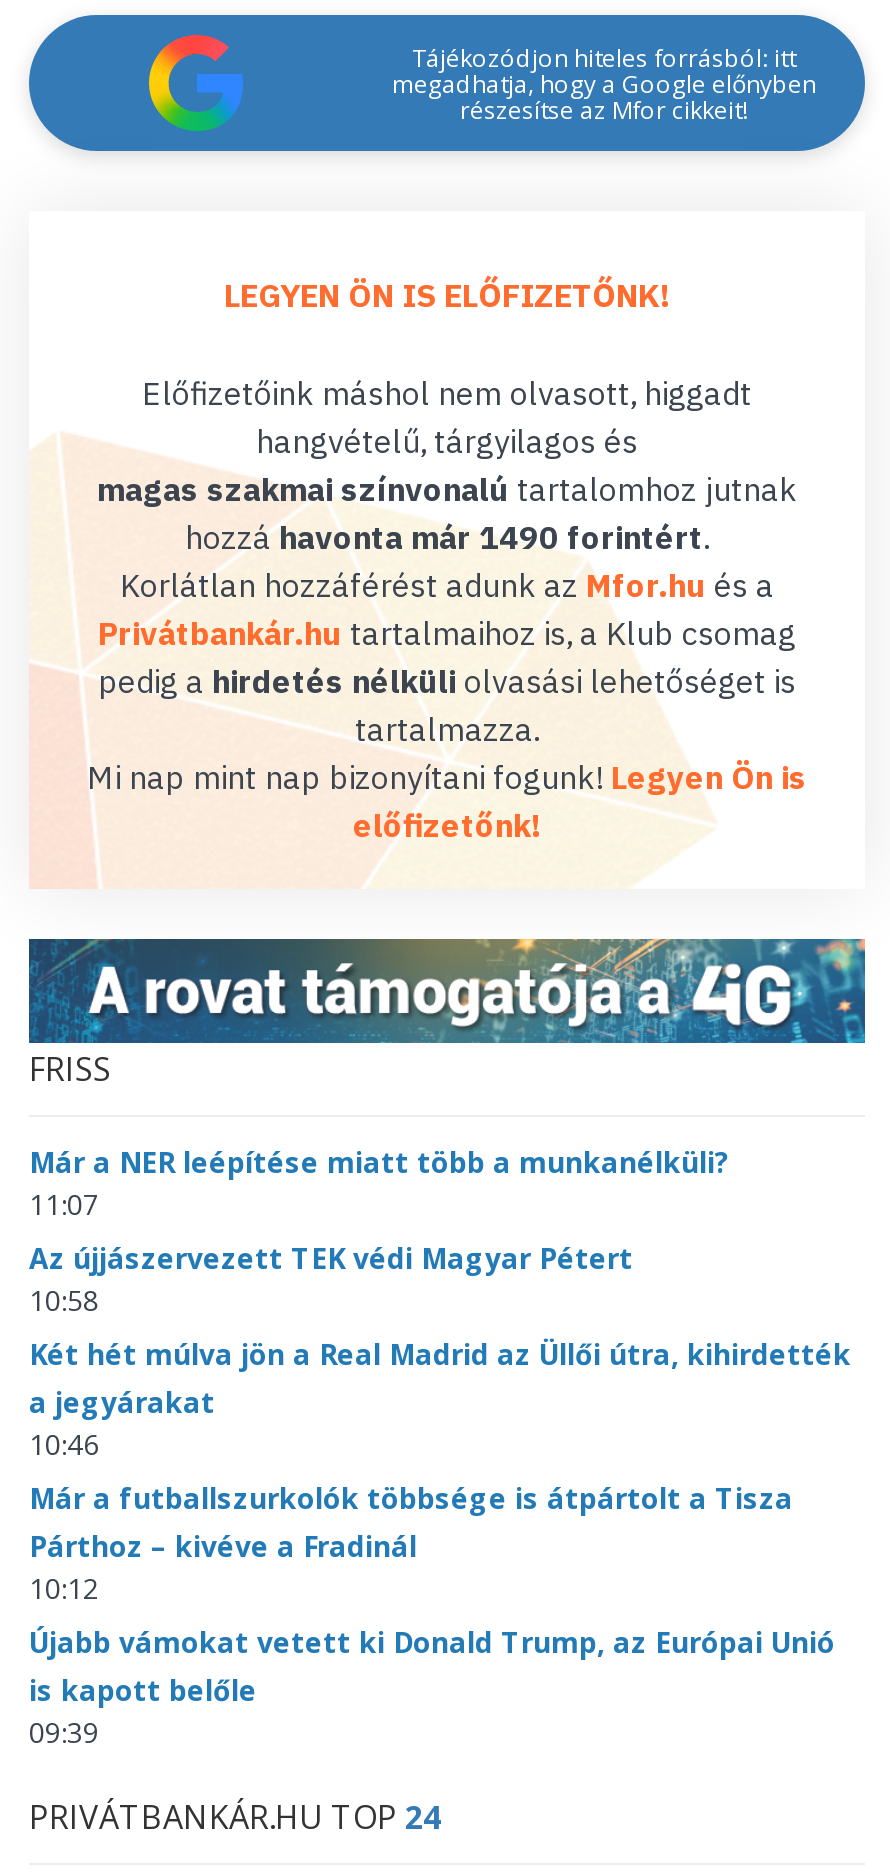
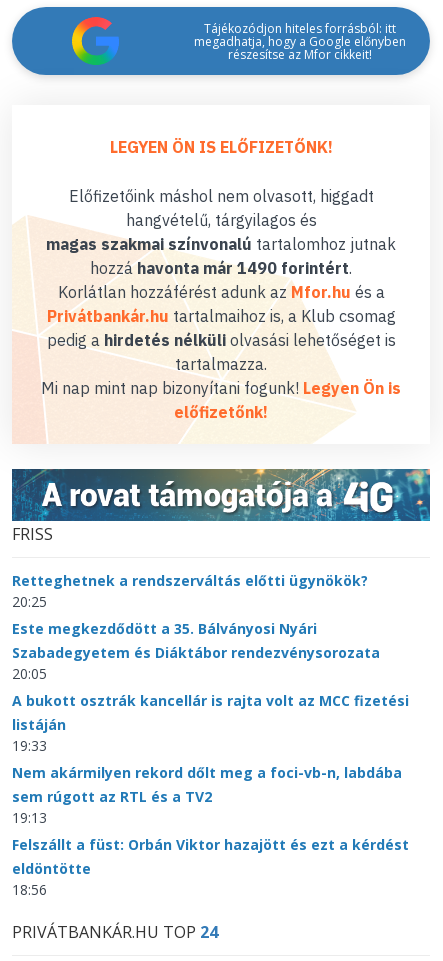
- Már a NER leépítése miatt több a munkanélküli?
- 11:07
- Az újjászervezett TEK védi Magyar Pétert
- 10:58
- Két hét múlva jön a Real Madrid az Üllői útra, kihirdették
- a jegyárakat
- 10:46
- Már a futballszurkolók többsége is átpártolt a Tisza
- Párthoz – kivéve a Fradinál
- 10:12
- Újabb vámokat vetett ki Donald Trump, az Európai Unió
- is kapott belőle
- 09:39
+ Retteghetnek a rendszerváltás előtti ügynökök?
+ 20:25
+ Este megkezdődött a 35. Bálványosi Nyári
+ Szabadegyetem és Diáktábor rendezvénysorozata
+ 20:05
+ A bukott osztrák kancellár is rajta volt az MCC fizetési
+ listáján
+ 19:33
+ Nem akármilyen rekord dőlt meg a foci-vb-n, labdába
+ sem rúgott az RTL és a TV2
+ 19:13
+ Felszállt a füst: Orbán Viktor hazajött és ezt a kérdést
+ eldöntötte
+ 18:56
